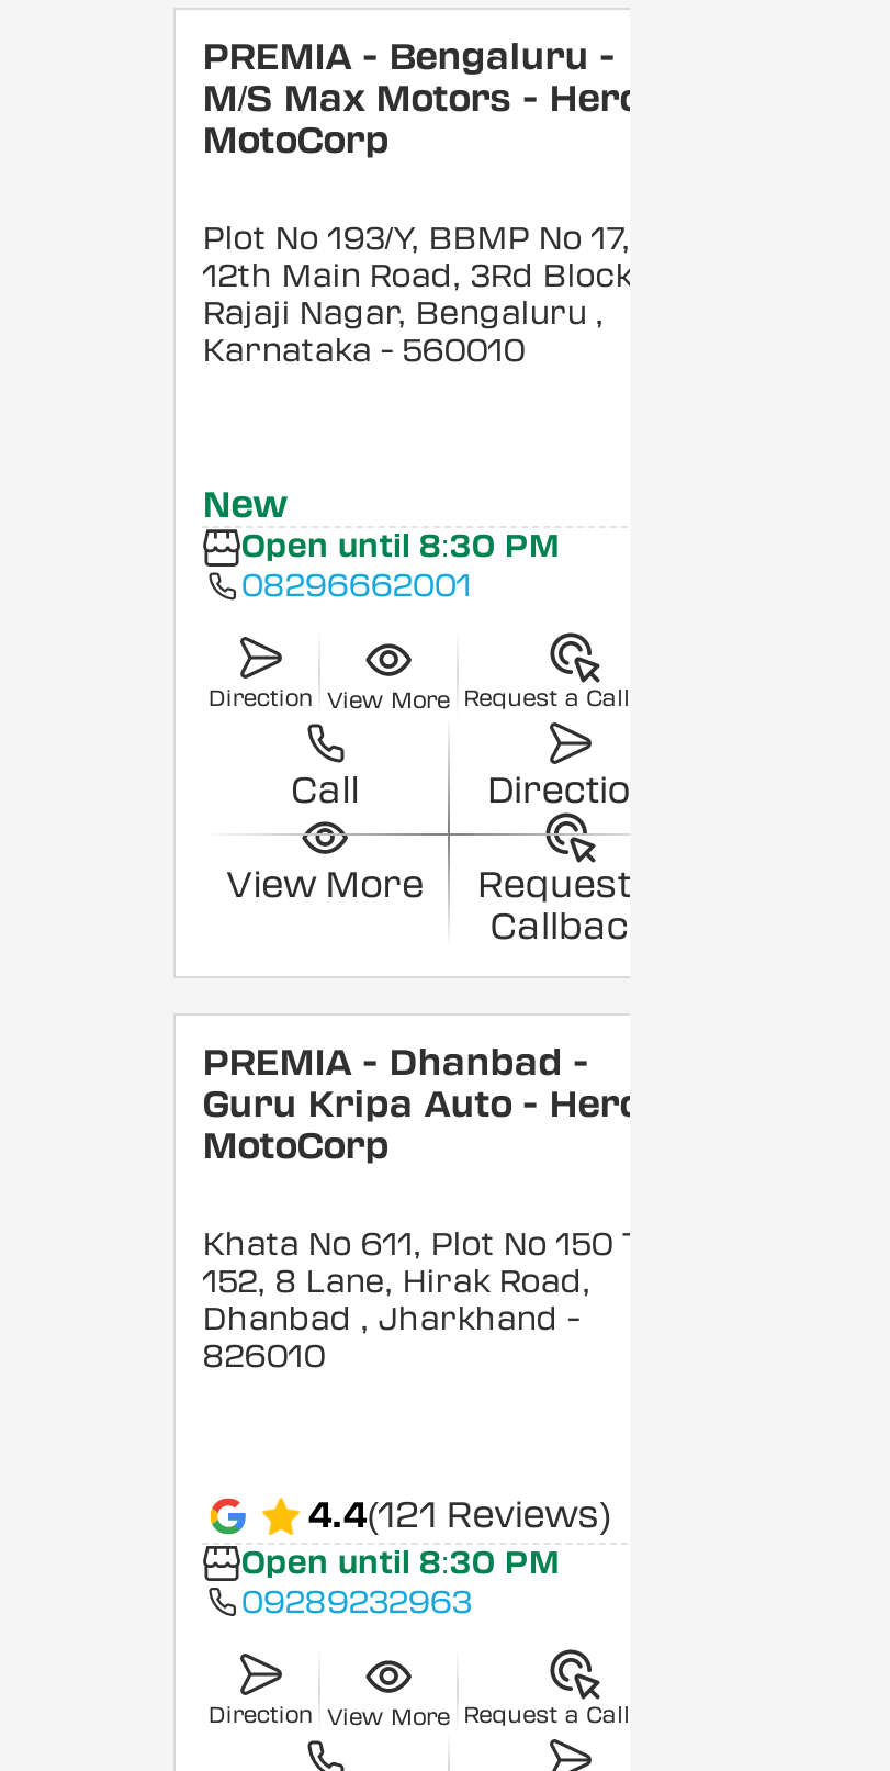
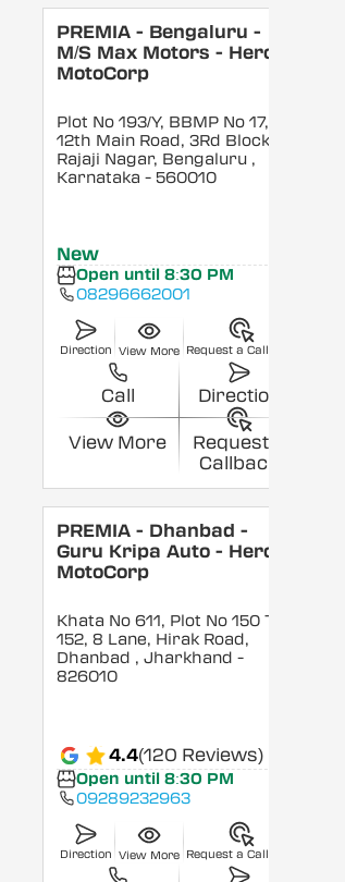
- 4.4(121 Reviews)
+ 4.4(120 Reviews)
